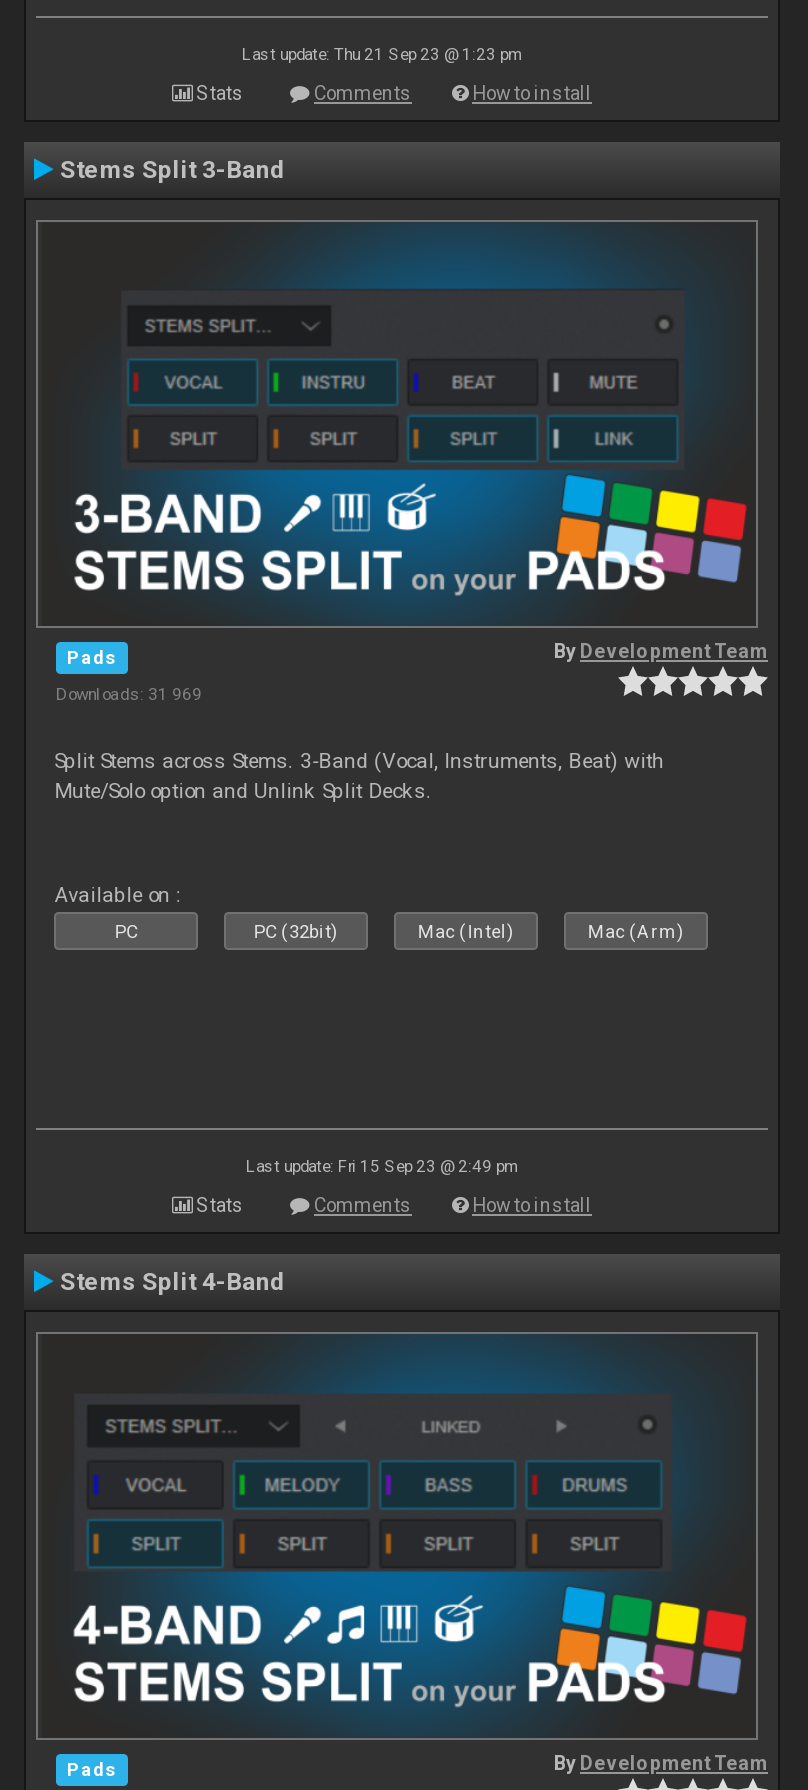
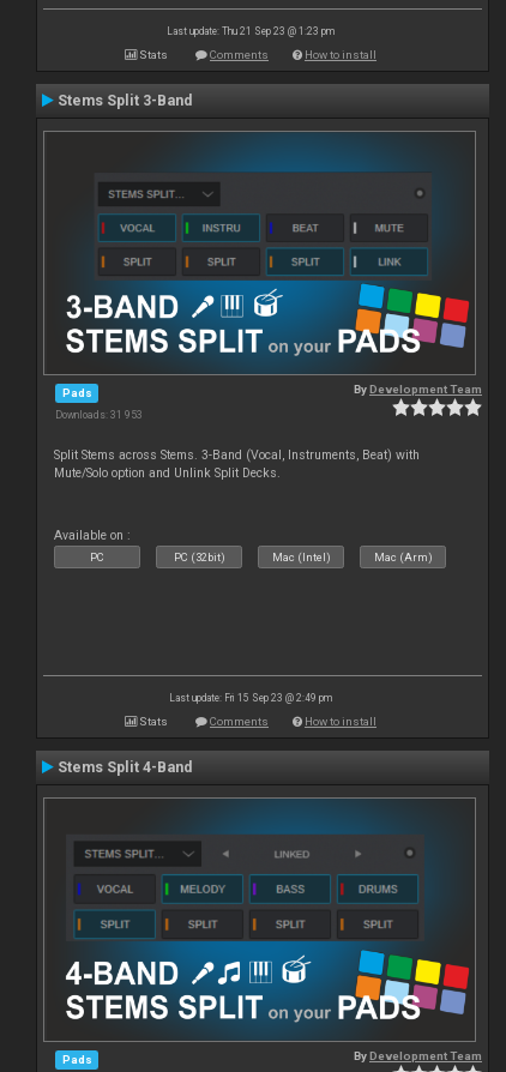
- Downloads: 31 969
+ Downloads: 31 953
